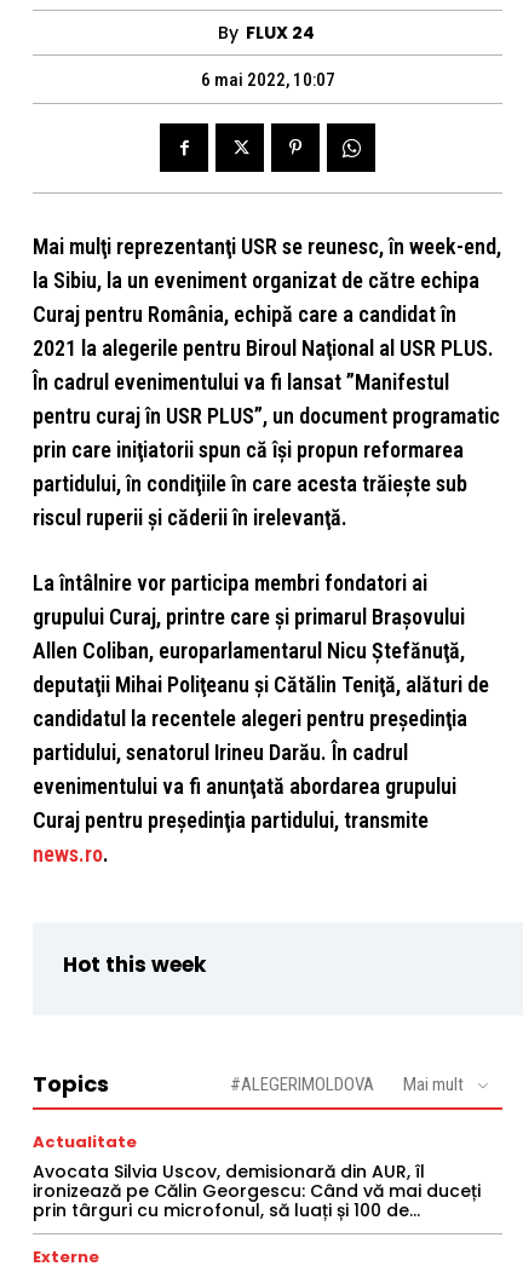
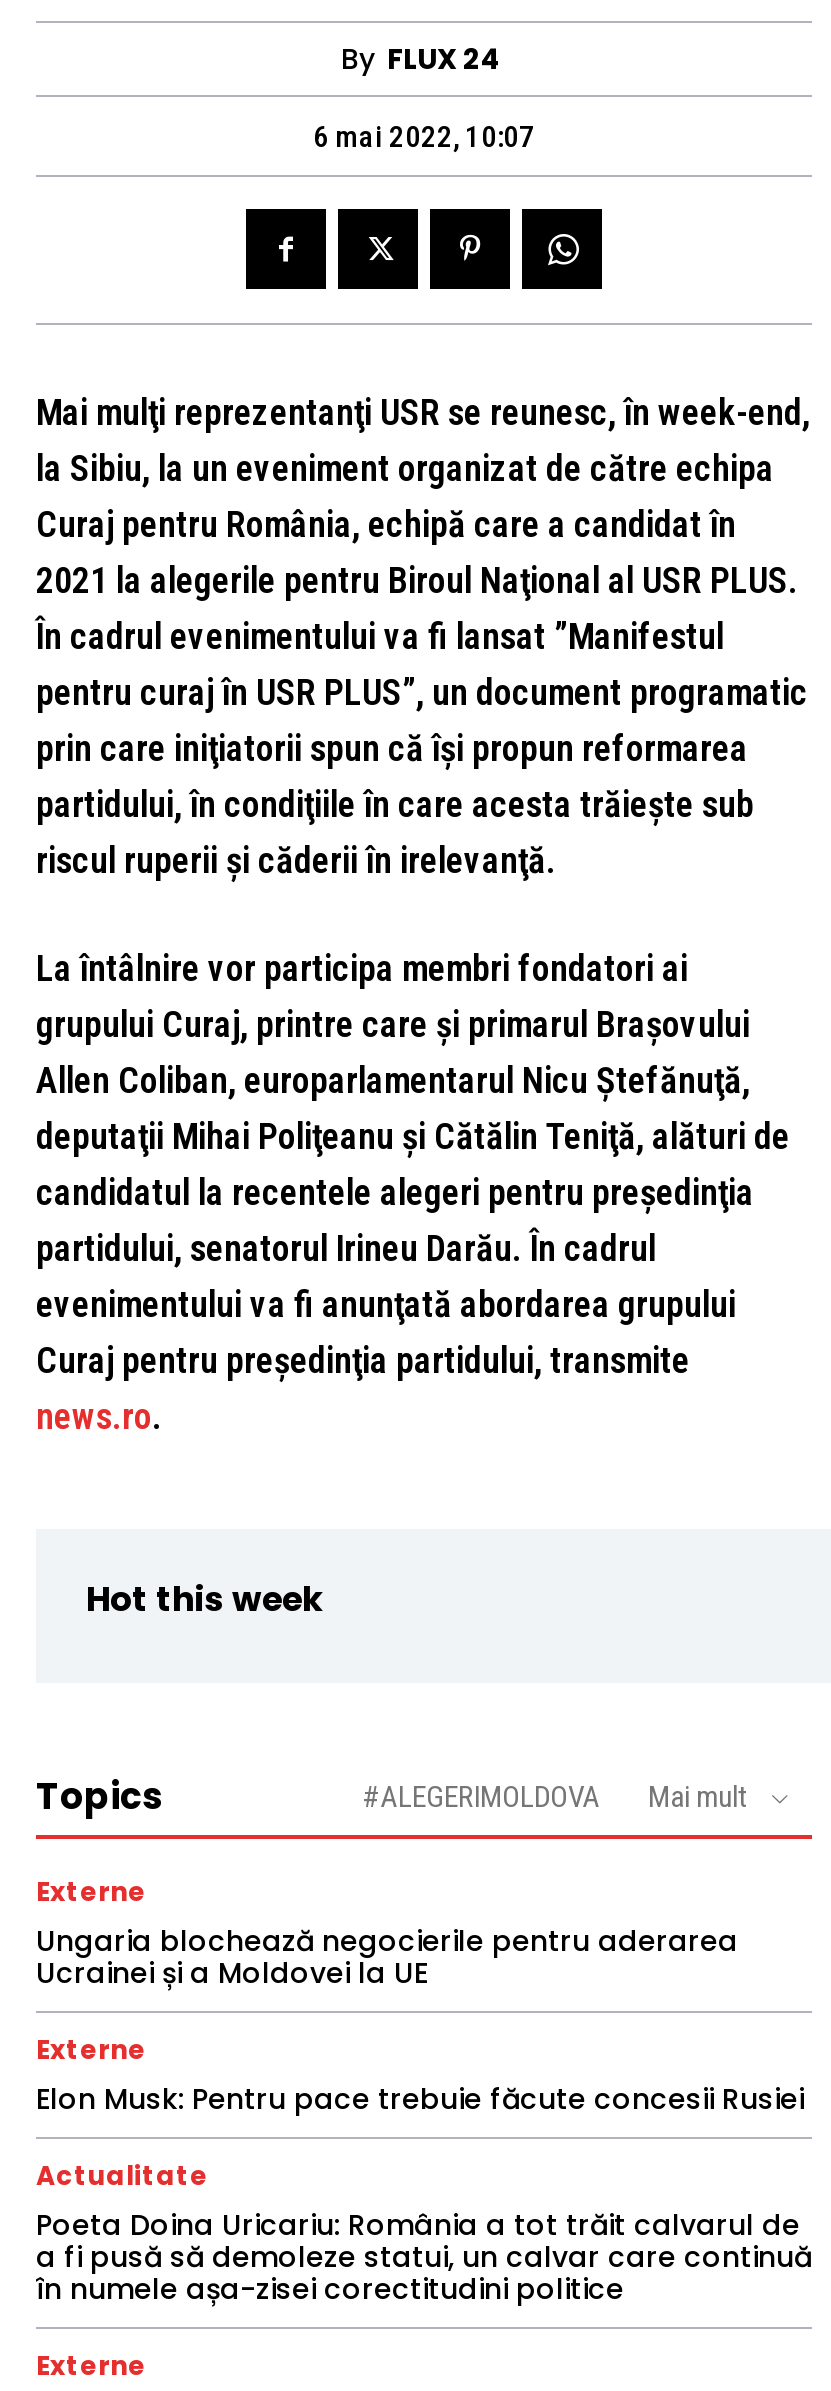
+ Externe
+ Ungaria blochează negocierile pentru aderarea
+ Ucrainei și a Moldovei la UE
+ Externe
+ Elon Musk: Pentru pace trebuie făcute concesii Rusiei

- Avocata Silvia Uscov, demisionară din AUR, îl
- ironizează pe Călin Georgescu: Când vă mai duceți
- prin târguri cu microfonul, să luați și 100 de...
+ Poeta Doina Uricariu: România a tot trăit calvarul de
+ a fi pusă să demoleze statui, un calvar care continuă
+ în numele așa-zisei corectitudini politice
